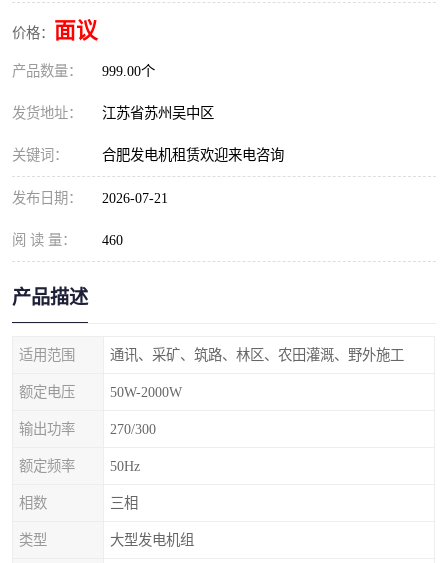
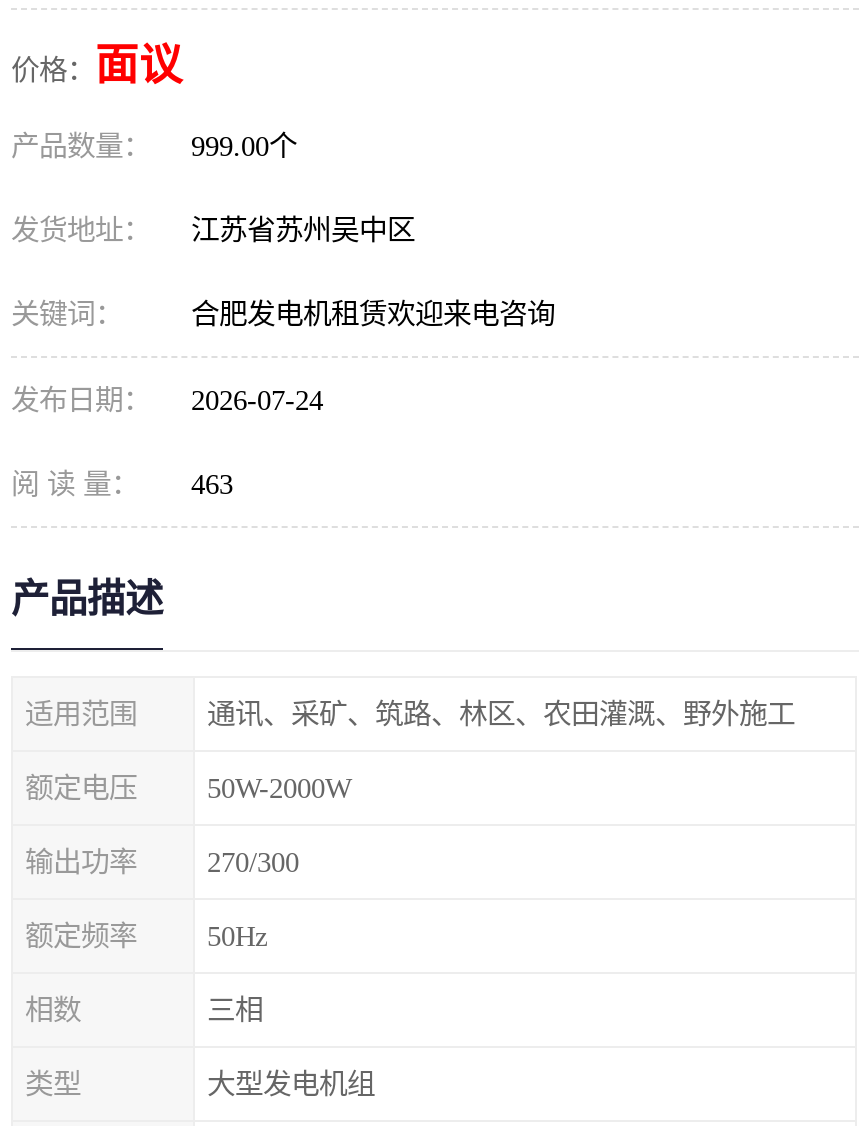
- 发布日期： 2026-07-21
+ 发布日期： 2026-07-24

- 阅 读 量： 460
+ 阅 读 量： 463
